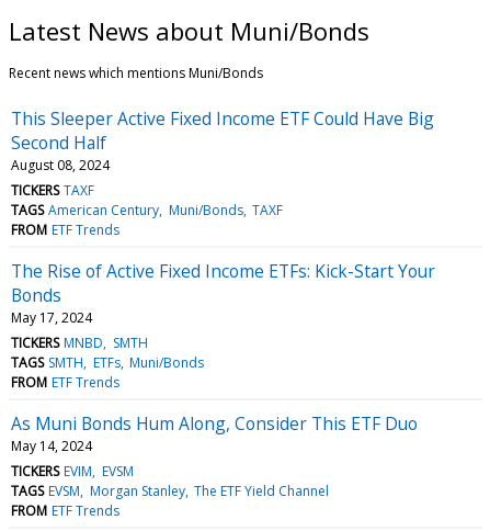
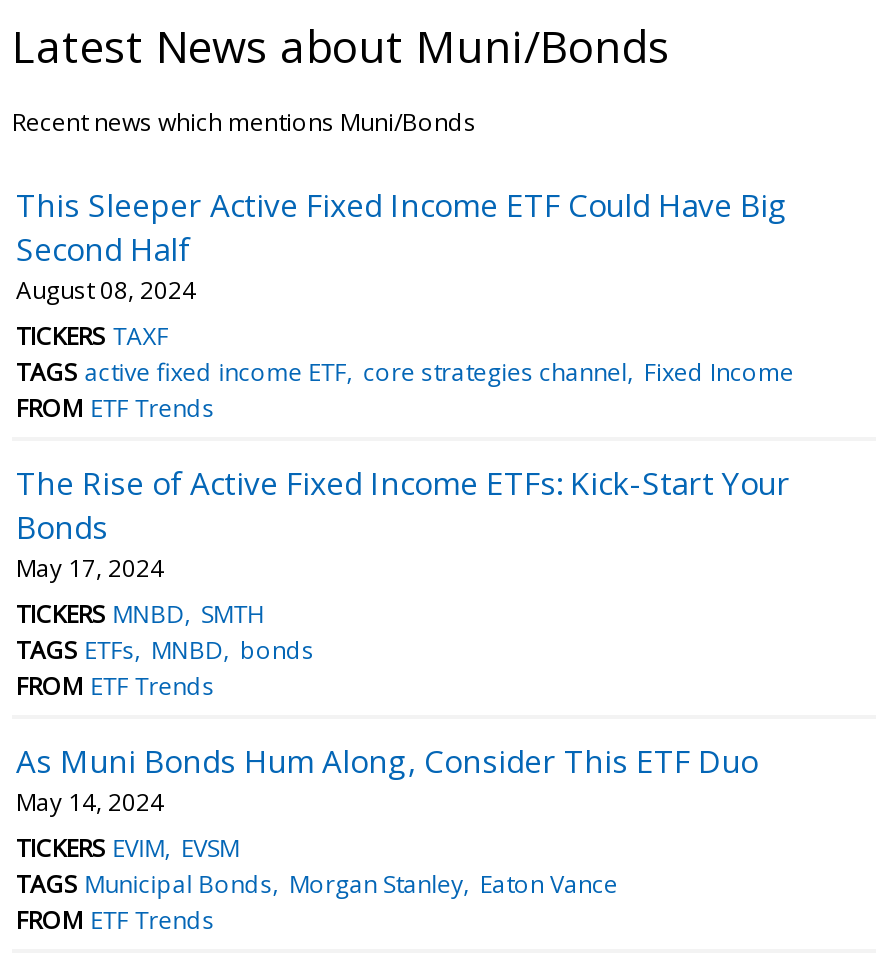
- TAGS American Century Muni/Bonds TAXF
+ TAGS active fixed income ETF core strategies channel Fixed Income

- TAGS SMTH ETFs Muni/Bonds
+ TAGS ETFs MNBD bonds

- TAGS EVSM Morgan Stanley The ETF Yield Channel
+ TAGS Municipal Bonds Morgan Stanley Eaton Vance
